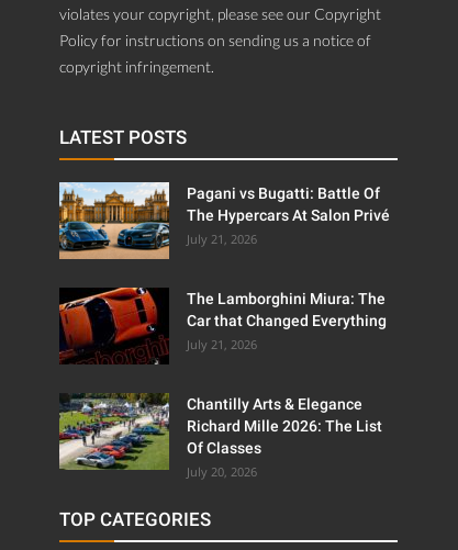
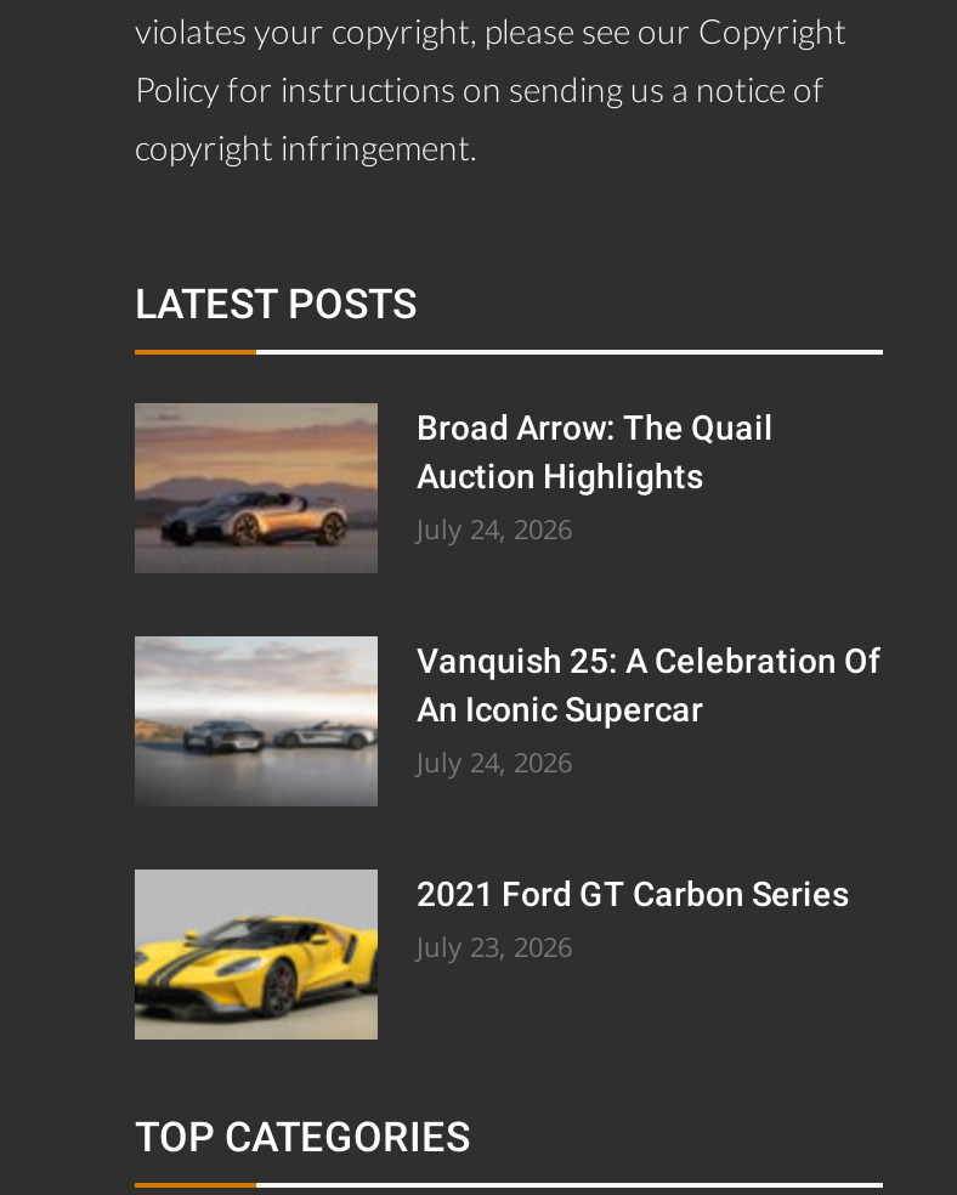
- [image]
- Pagani vs Bugatti: Battle Of
- The Hypercars At Salon Privé
- July 21, 2026
+ [image]
+ Broad Arrow: The Quail
+ Auction Highlights
+ July 24, 2026

- [image]
- The Lamborghini Miura: The
- Car that Changed Everything
- July 21, 2026
+ [image]
+ Vanquish 25: A Celebration Of
+ An Iconic Supercar
+ July 24, 2026

- [image]
- Chantilly Arts & Elegance
- Richard Mille 2026: The List
- Of Classes
- July 20, 2026
+ [image]
+ 2021 Ford GT Carbon Series
+ July 23, 2026
